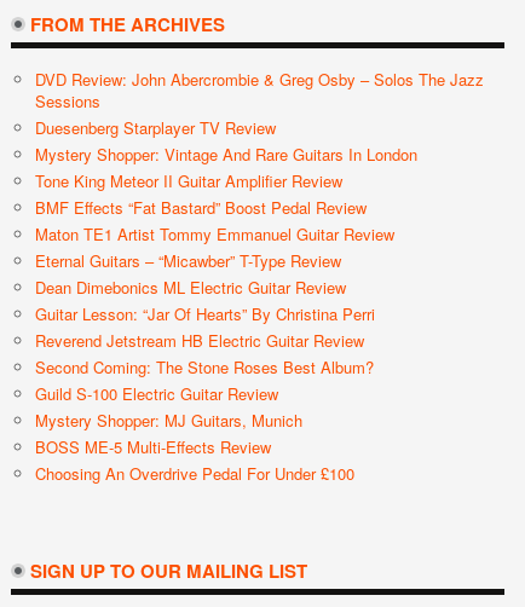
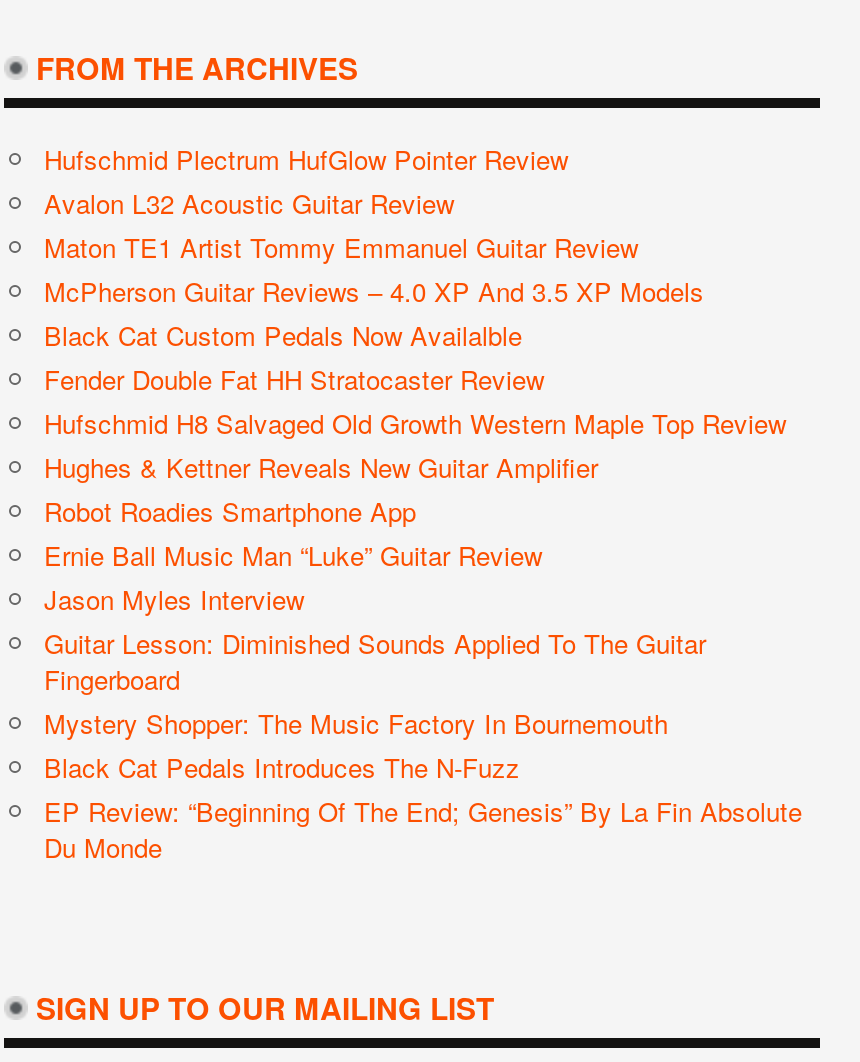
- DVD Review: John Abercrombie & Greg Osby – Solos The Jazz
- Sessions
- Duesenberg Starplayer TV Review
- Mystery Shopper: Vintage And Rare Guitars In London
- Tone King Meteor II Guitar Amplifier Review
- BMF Effects “Fat Bastard” Boost Pedal Review
+ Hufschmid Plectrum HufGlow Pointer Review
+ Avalon L32 Acoustic Guitar Review

moved up: Maton TE1 Artist Tommy Emmanuel Guitar Review

- Eternal Guitars – “Micawber” T-Type Review
- Dean Dimebonics ML Electric Guitar Review
- Guitar Lesson: “Jar Of Hearts” By Christina Perri
- Reverend Jetstream HB Electric Guitar Review
- Second Coming: The Stone Roses Best Album?
- Guild S-100 Electric Guitar Review
- Mystery Shopper: MJ Guitars, Munich
- BOSS ME-5 Multi-Effects Review
- Choosing An Overdrive Pedal For Under £100
+ McPherson Guitar Reviews – 4.0 XP And 3.5 XP Models
+ Black Cat Custom Pedals Now Availalble
+ Fender Double Fat HH Stratocaster Review
+ Hufschmid H8 Salvaged Old Growth Western Maple Top Review
+ Hughes & Kettner Reveals New Guitar Amplifier
+ Robot Roadies Smartphone App
+ Ernie Ball Music Man “Luke” Guitar Review
+ Jason Myles Interview
+ Guitar Lesson: Diminished Sounds Applied To The Guitar
+ Fingerboard
+ Mystery Shopper: The Music Factory In Bournemouth
+ Black Cat Pedals Introduces The N-Fuzz
+ EP Review: “Beginning Of The End; Genesis” By La Fin Absolute
+ Du Monde
